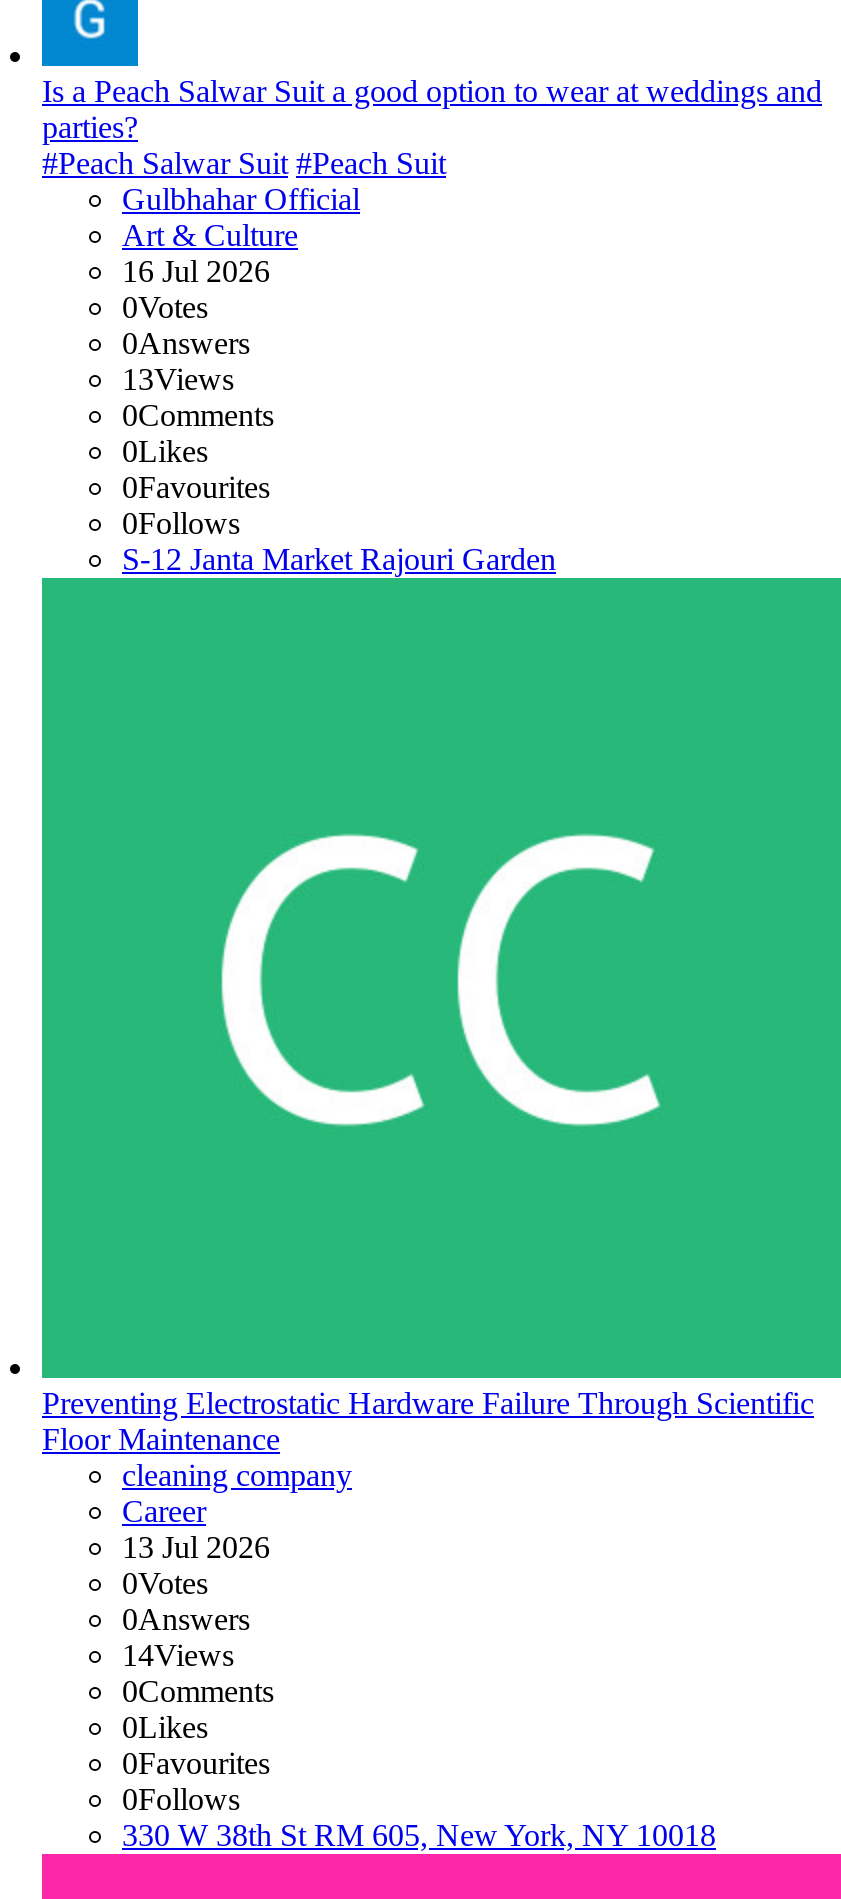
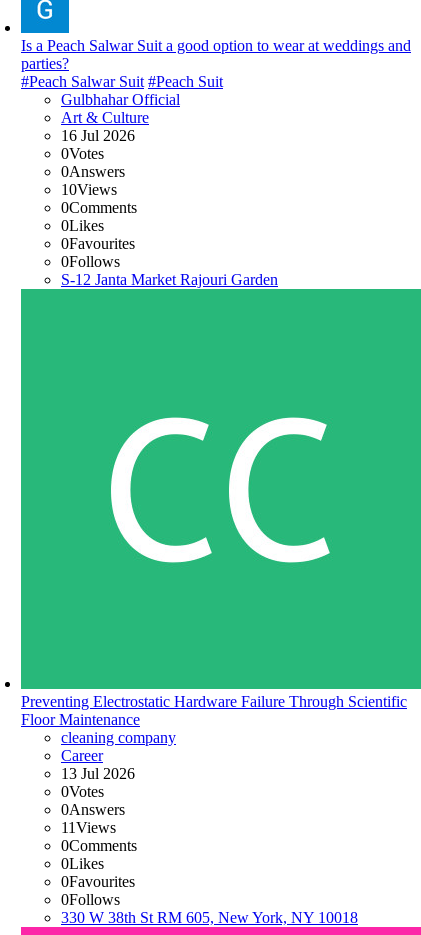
- 13Views
+ 10Views

- 14Views
+ 11Views
